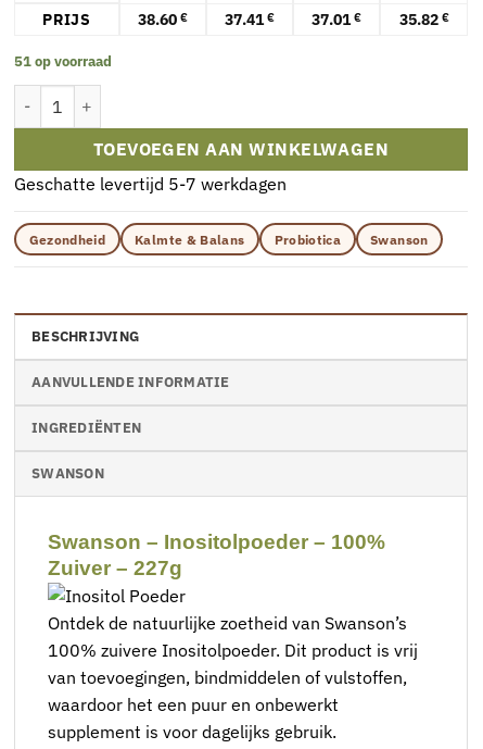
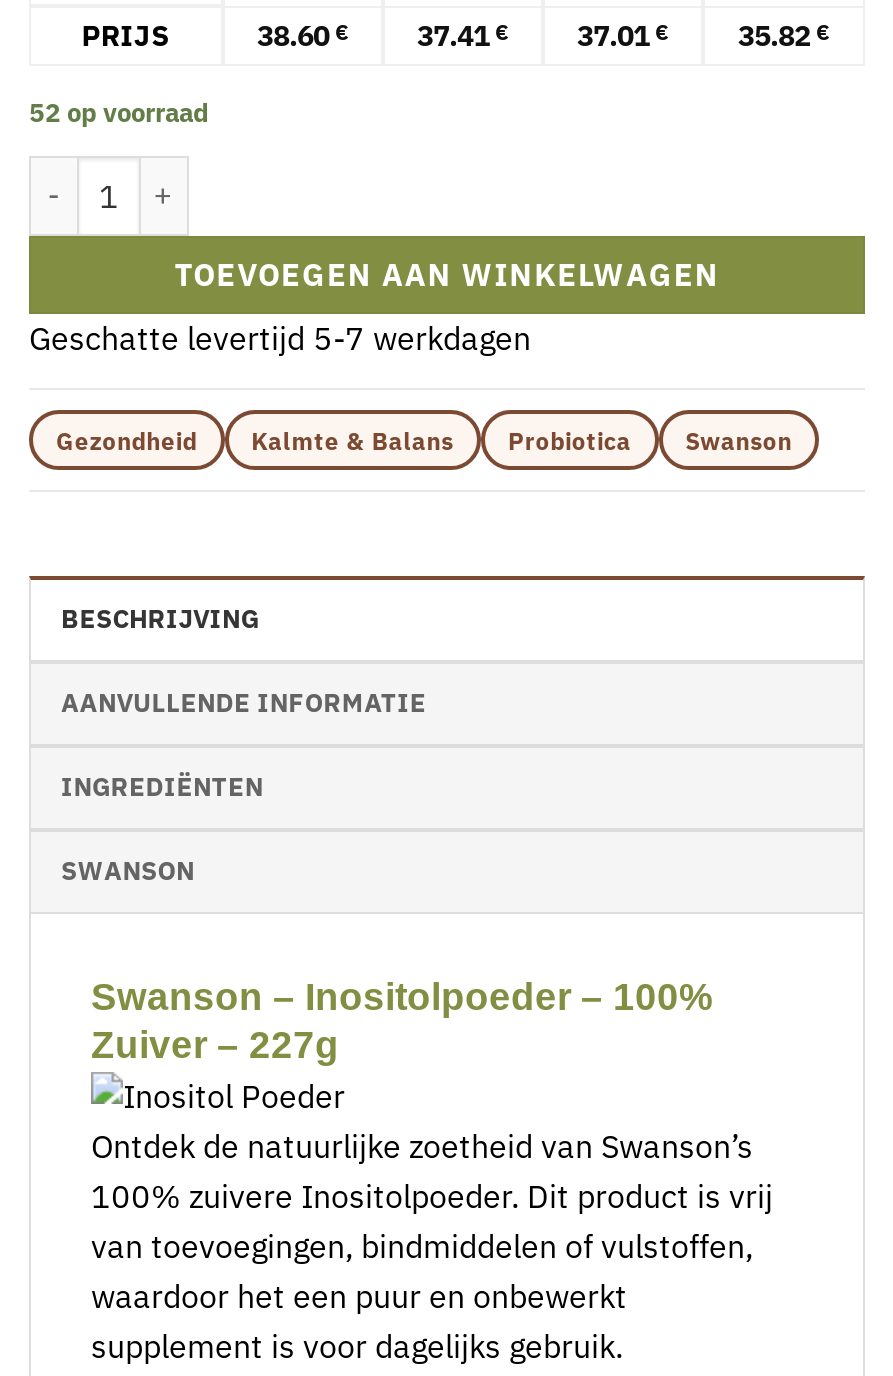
- 51 op voorraad
+ 52 op voorraad
